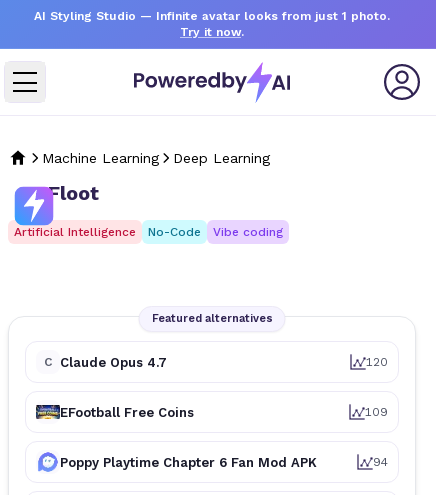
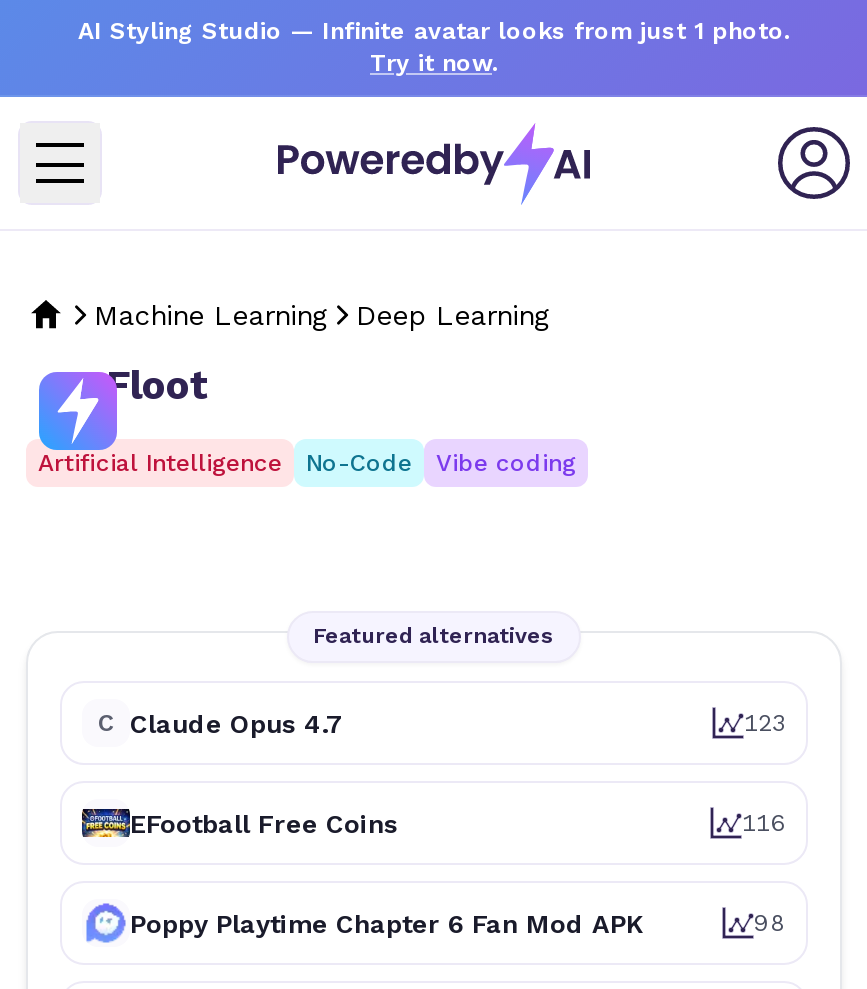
- 120
+ 123

- 109
+ 116

- 94
+ 98
